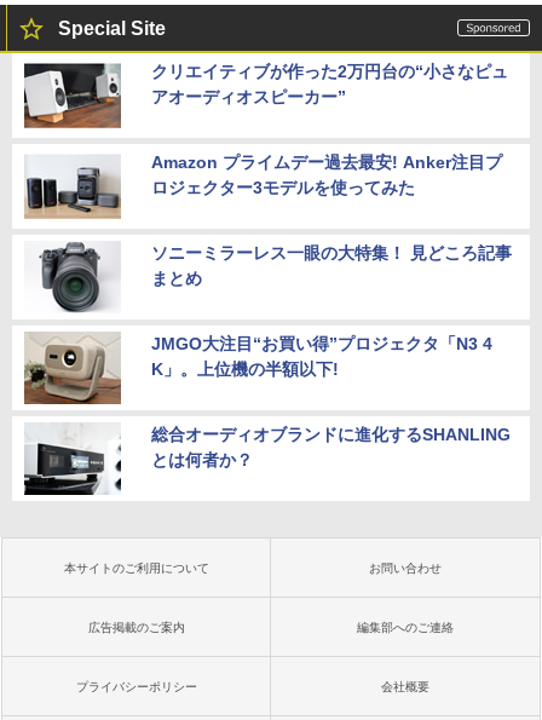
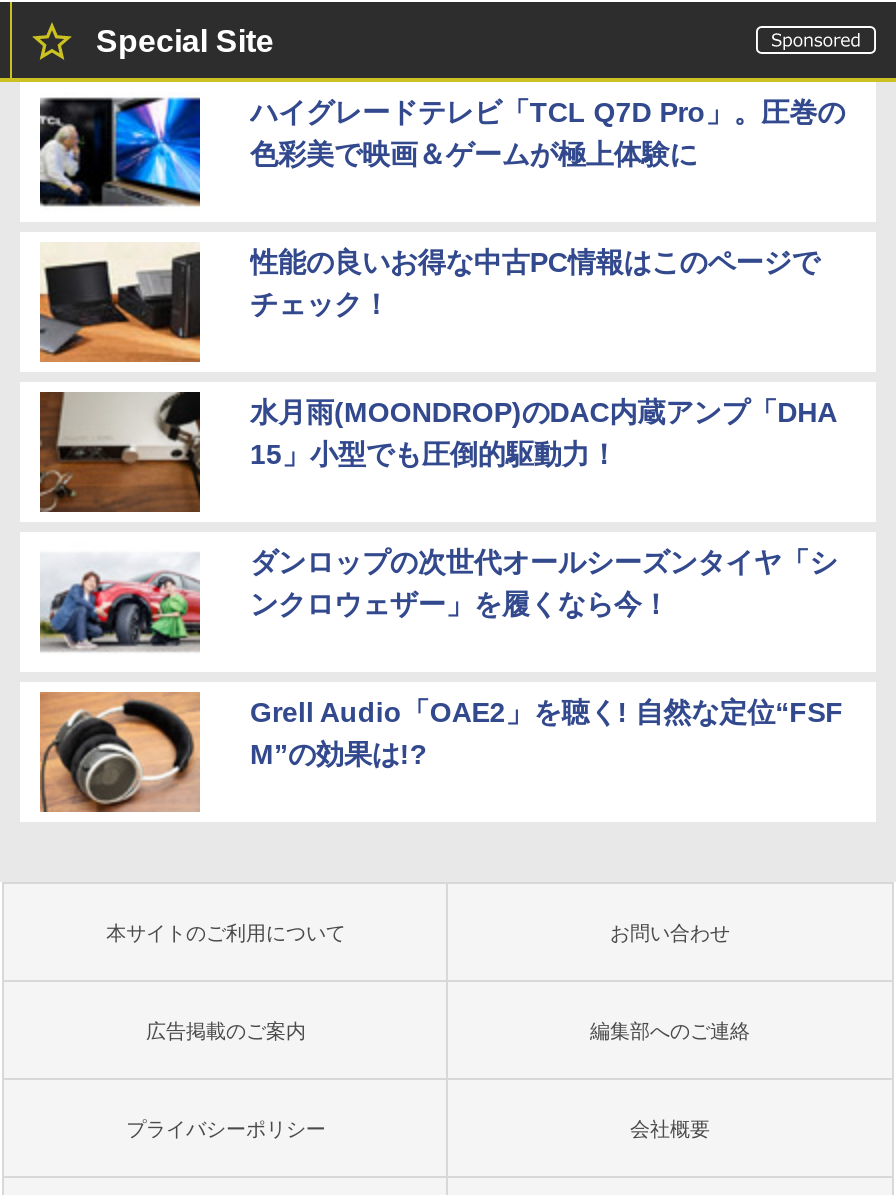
- [image]
- クリエイティブが作った2万円台の“小さなピュ
- アオーディオスピーカー”
+ [image]
+ ハイグレードテレビ「TCL Q7D Pro」。圧巻の
+ 色彩美で映画＆ゲームが極上体験に

- [image]
- Amazon プライムデー過去最安! Anker注目プ
- ロジェクター3モデルを使ってみた
+ [image]
+ 性能の良いお得な中古PC情報はこのページで
+ チェック！

- [image]
- ソニーミラーレス一眼の大特集！ 見どころ記事
- まとめ
+ [image]
+ 水月雨(MOONDROP)のDAC内蔵アンプ「DHA
+ 15」小型でも圧倒的駆動力！

- [image]
- JMGO大注目“お買い得”プロジェクタ「N3 4
- K」。上位機の半額以下!
+ [image]
+ ダンロップの次世代オールシーズンタイヤ「シ
+ ンクロウェザー」を履くなら今！

- [image]
- 総合オーディオブランドに進化するSHANLING
- とは何者か？
+ [image]
+ Grell Audio「OAE2」を聴く! 自然な定位“FSF
+ M”の効果は!?
